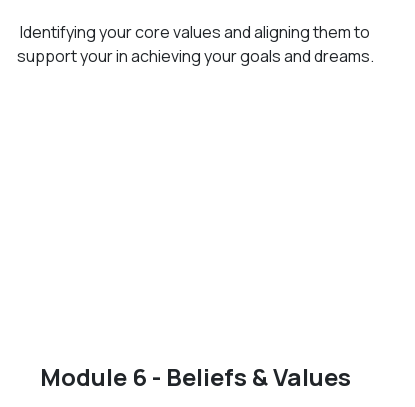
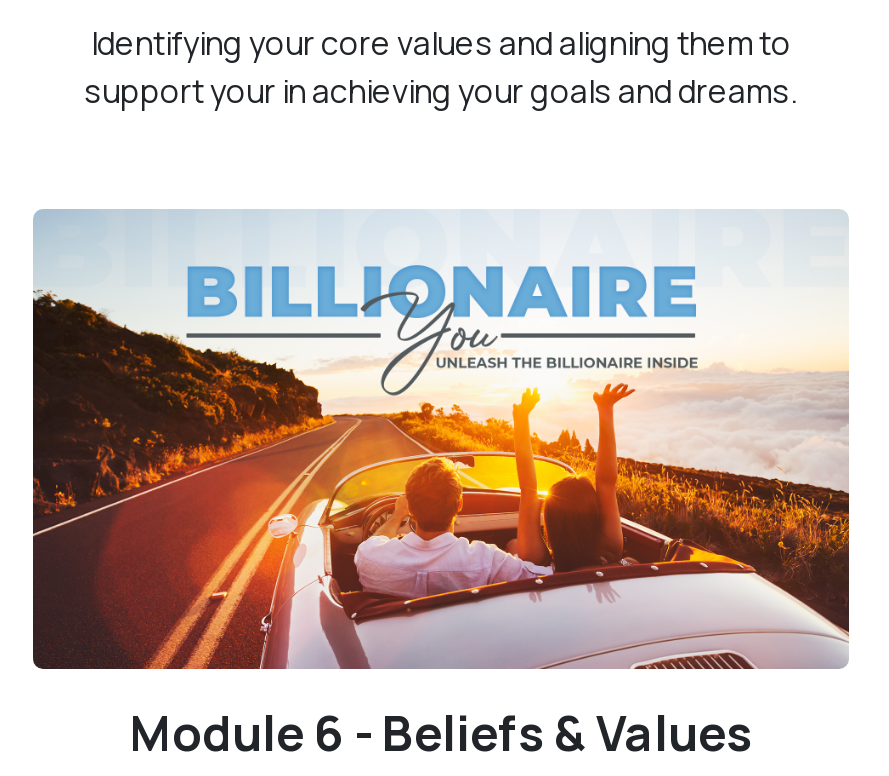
+ [image]
